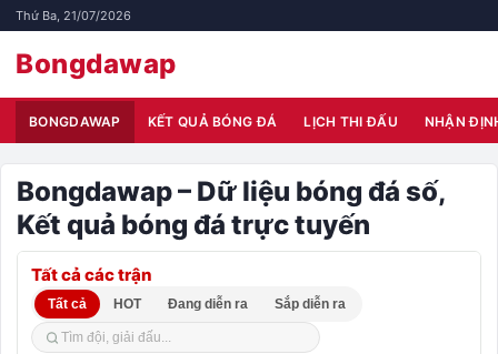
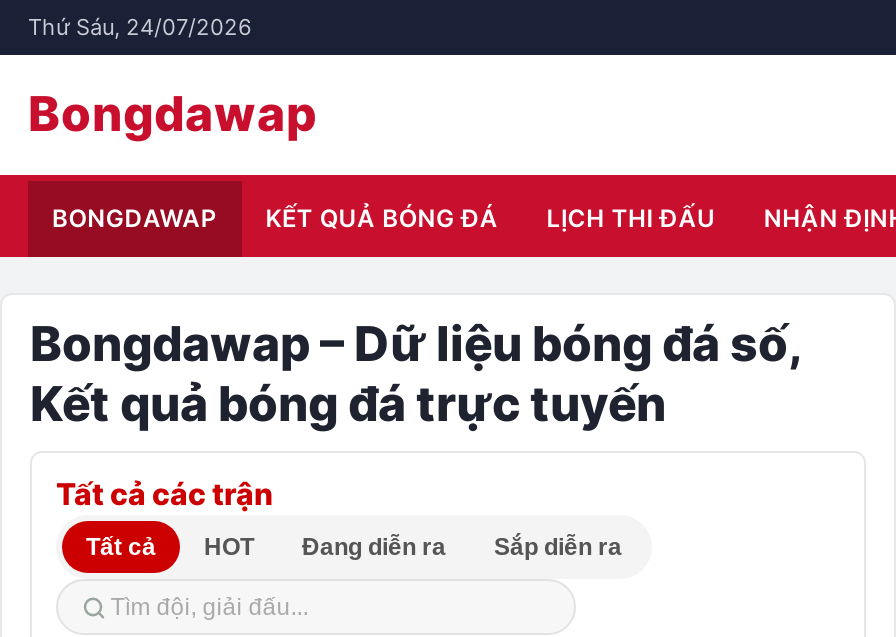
- Thứ Ba, 21/07/2026
+ Thứ Sáu, 24/07/2026
